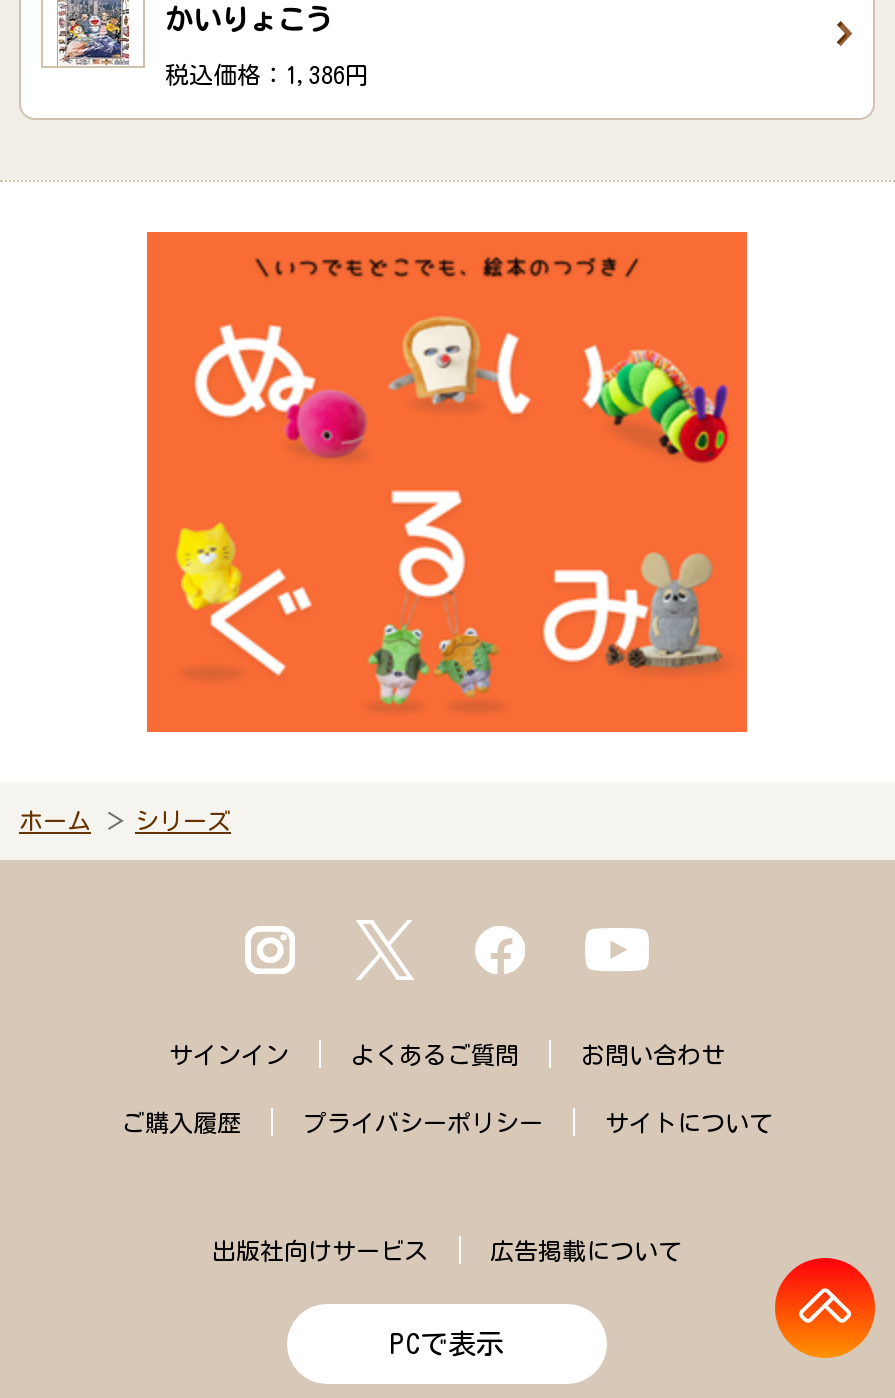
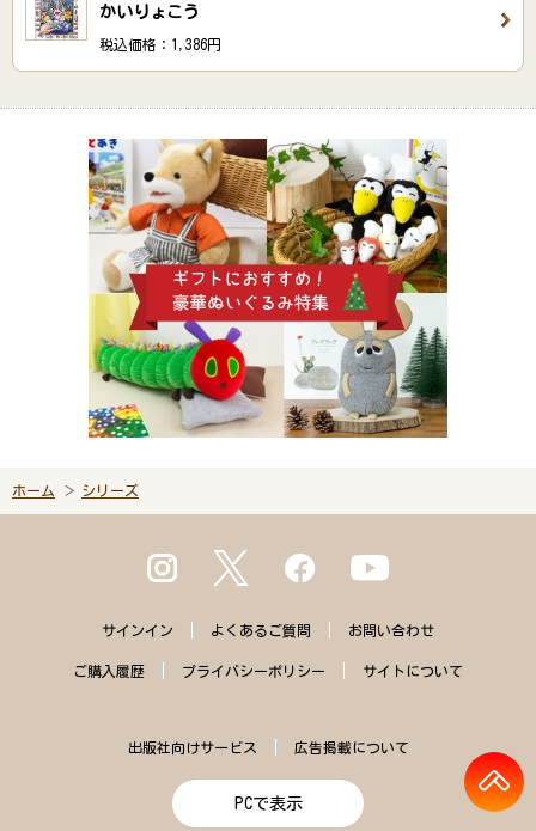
- [image]
+ [image]
